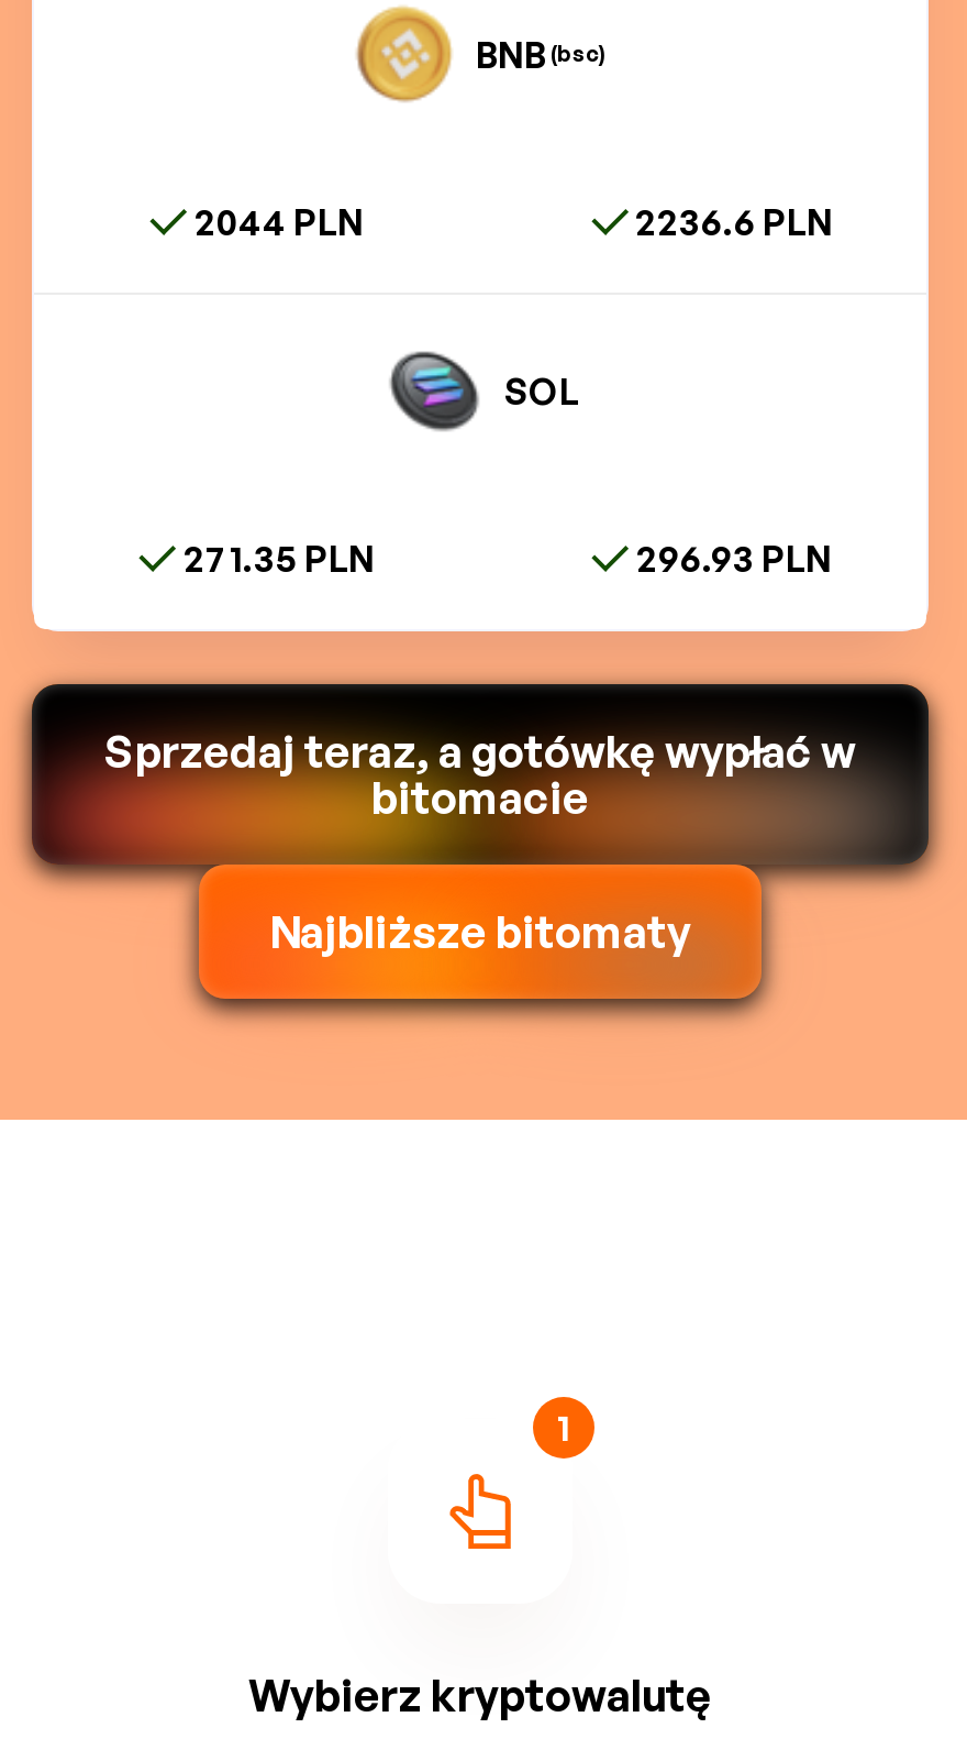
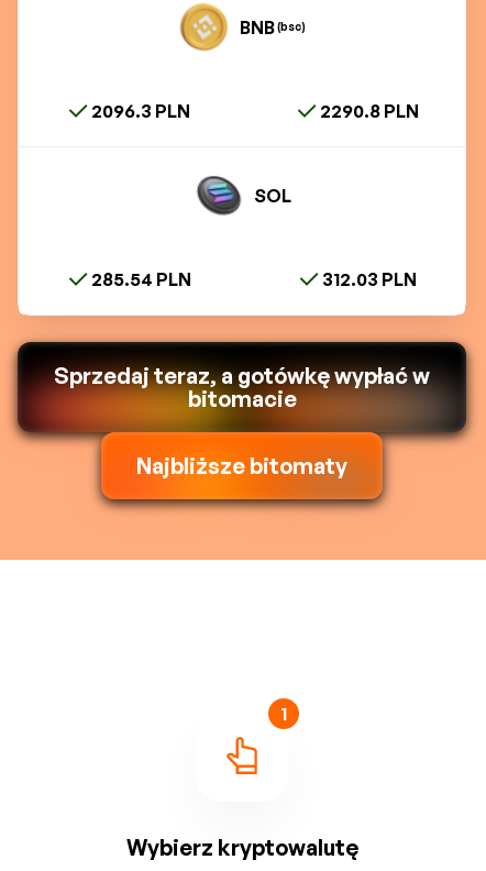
- 2044 PLN
+ 2096.3 PLN

- 2236.6 PLN
+ 2290.8 PLN

- 271.35 PLN
+ 285.54 PLN

- 296.93 PLN
+ 312.03 PLN
